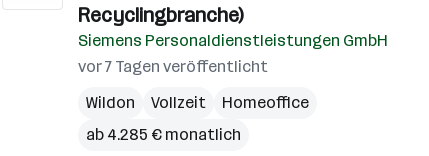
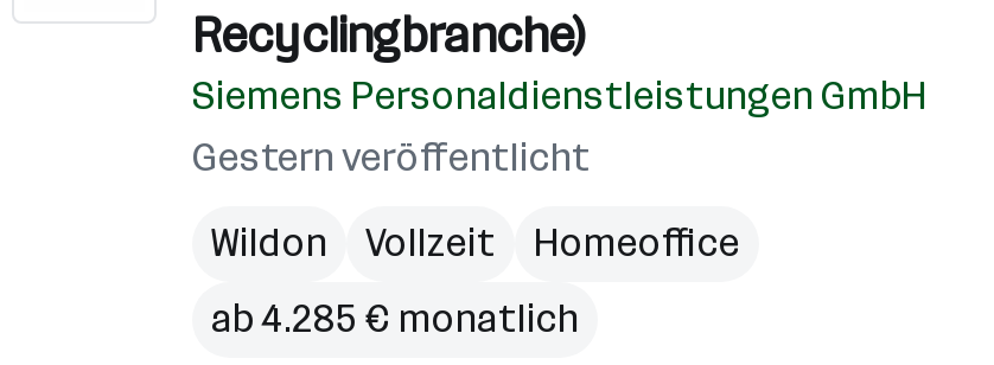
- vor 7 Tagen veröffentlicht
+ Gestern veröffentlicht
